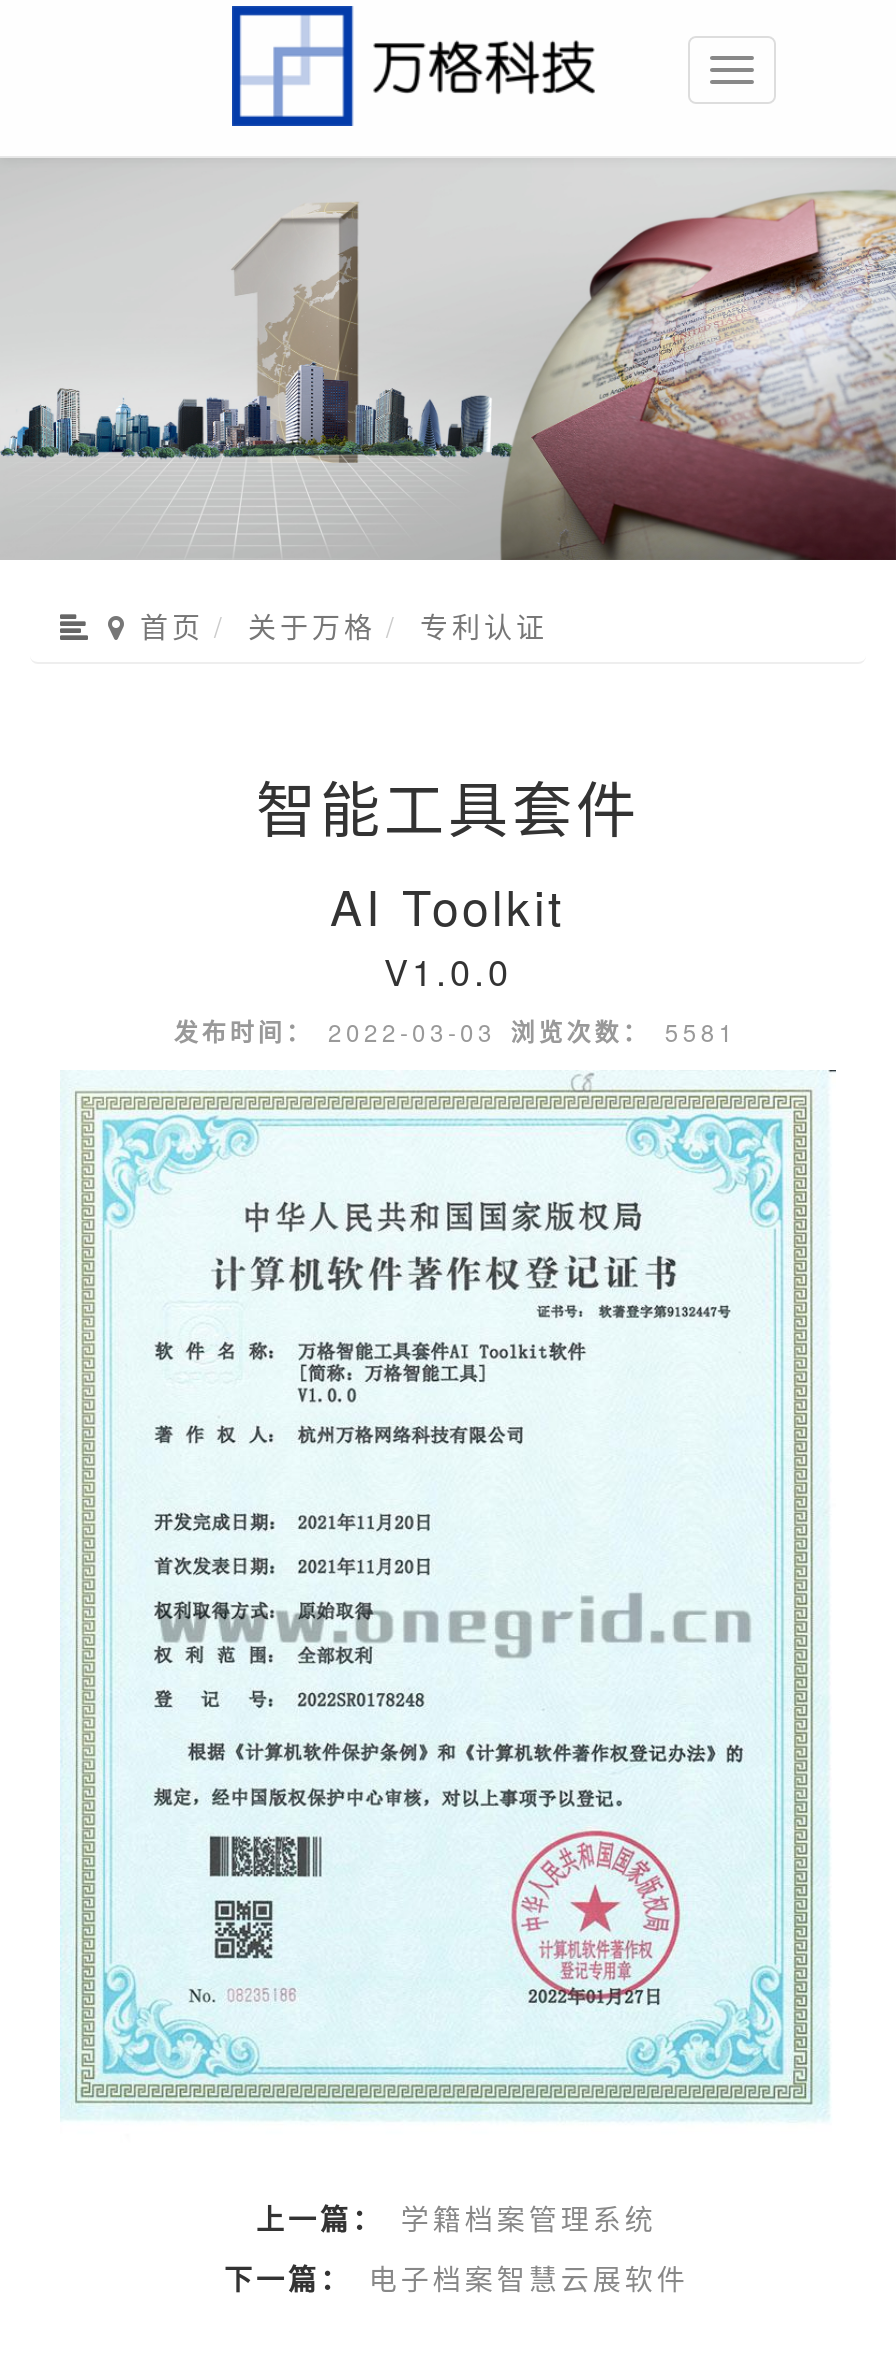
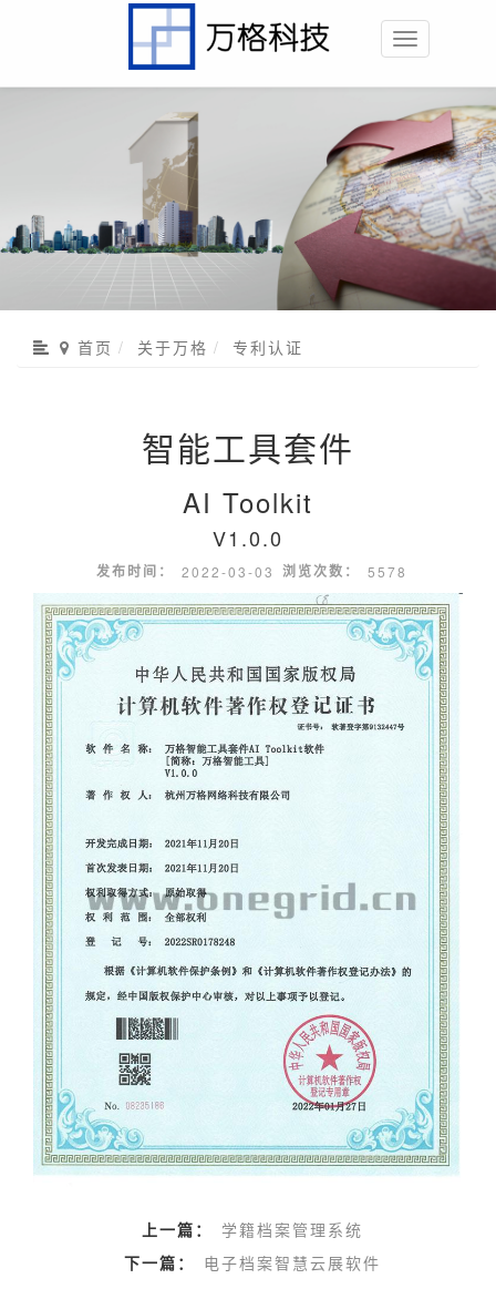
- 发布时间： 2022-03-03 浏览次数： 5581
+ 发布时间： 2022-03-03 浏览次数： 5578
